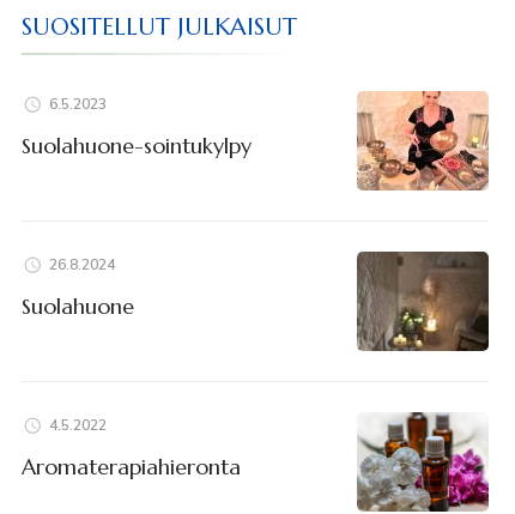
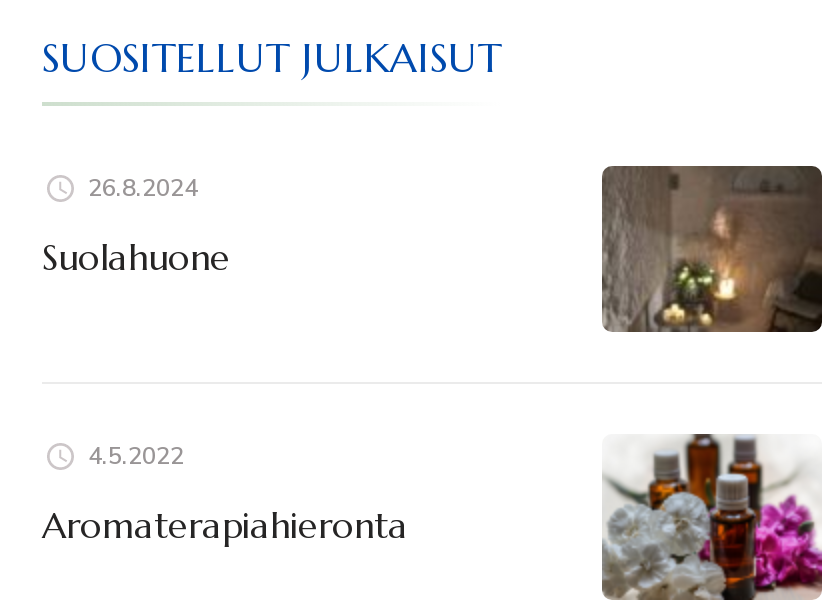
- 6.5.2023
- Suolahuone-sointukylpy

- [image]
